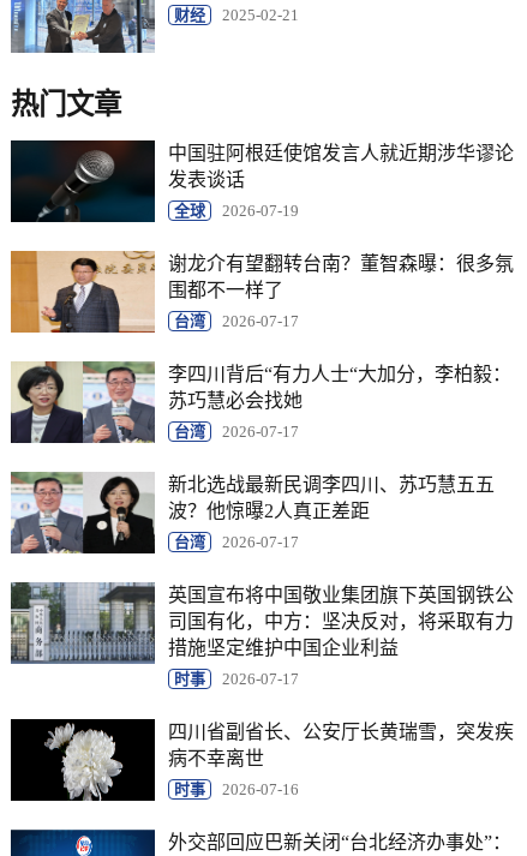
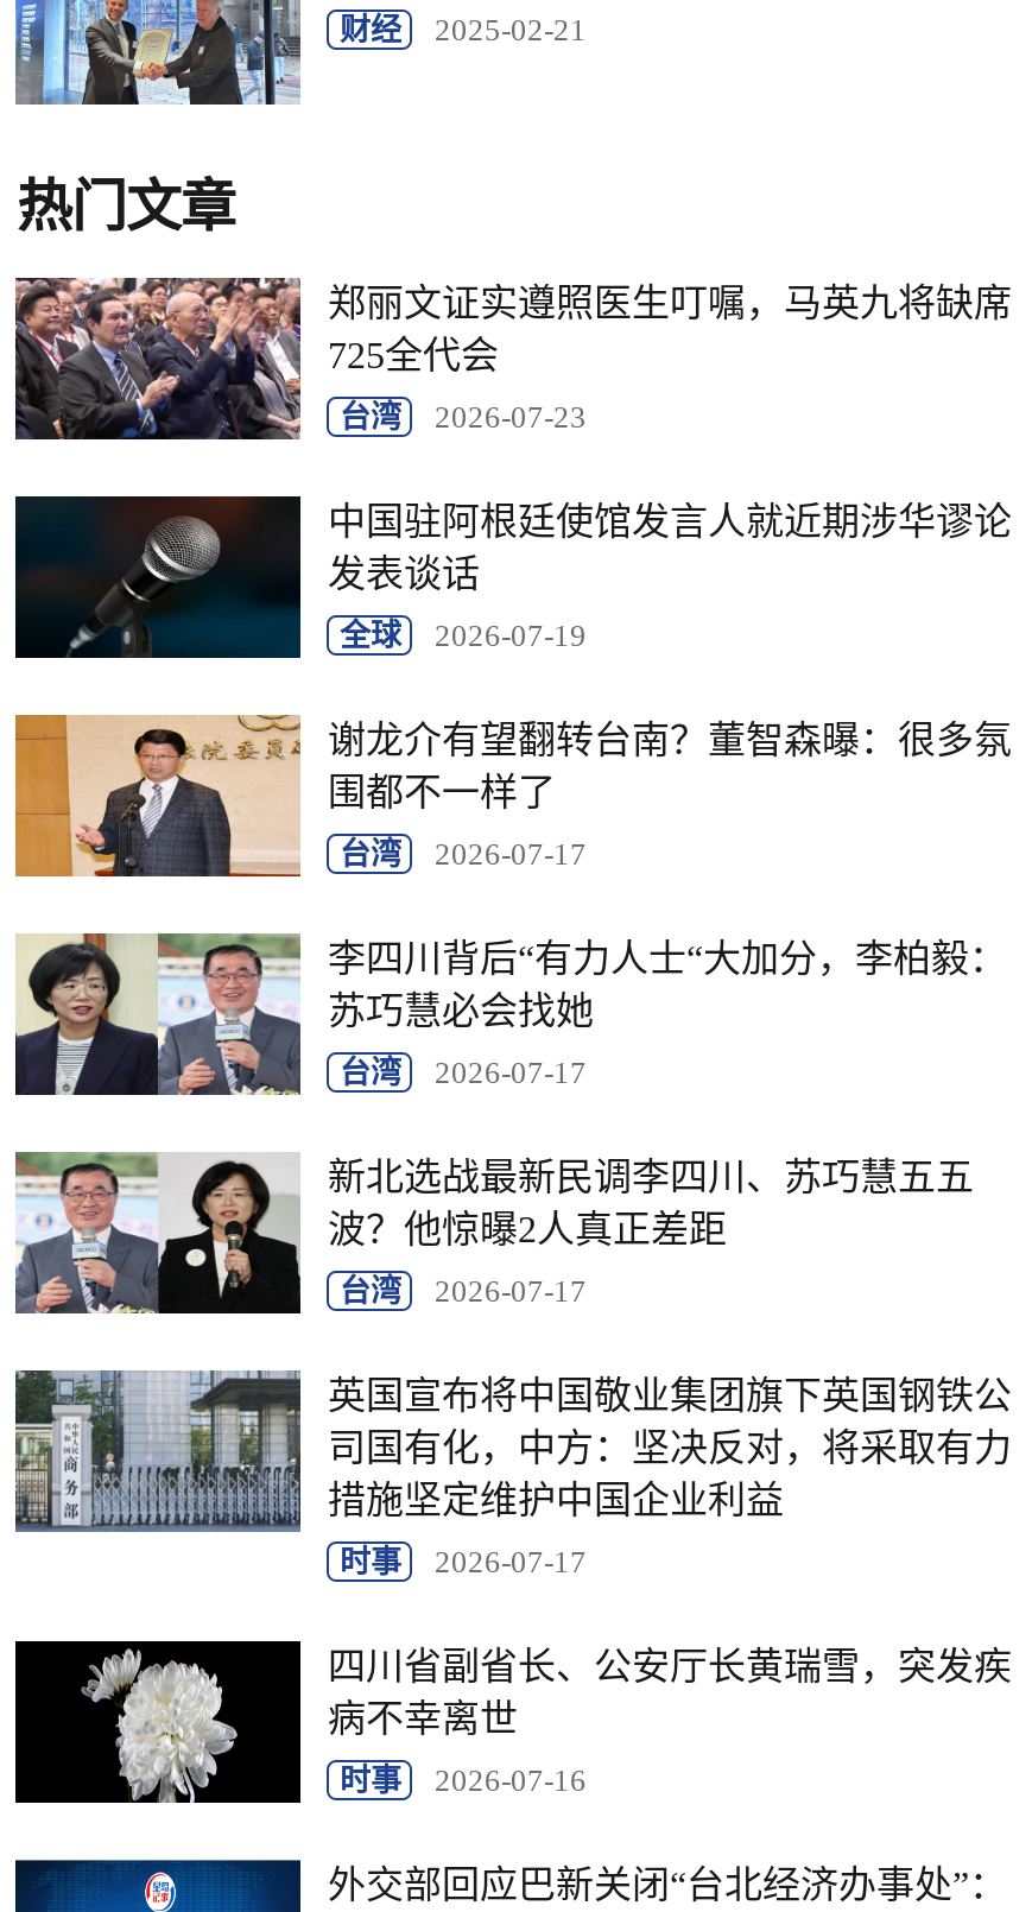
+ [image]
+ 郑丽文证实遵照医生叮嘱，马英九将缺席
+ 725全代会
+ 台湾
+ 2026-07-23
